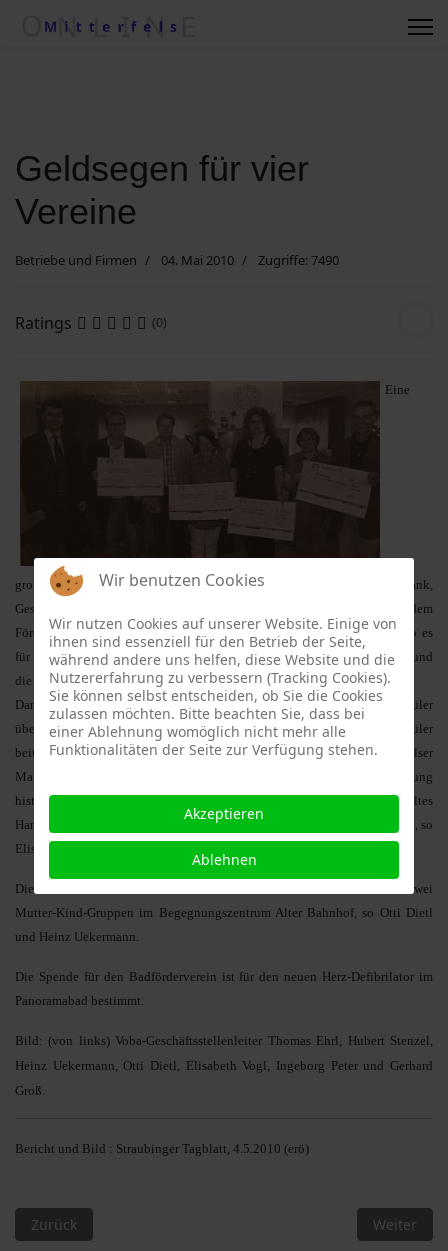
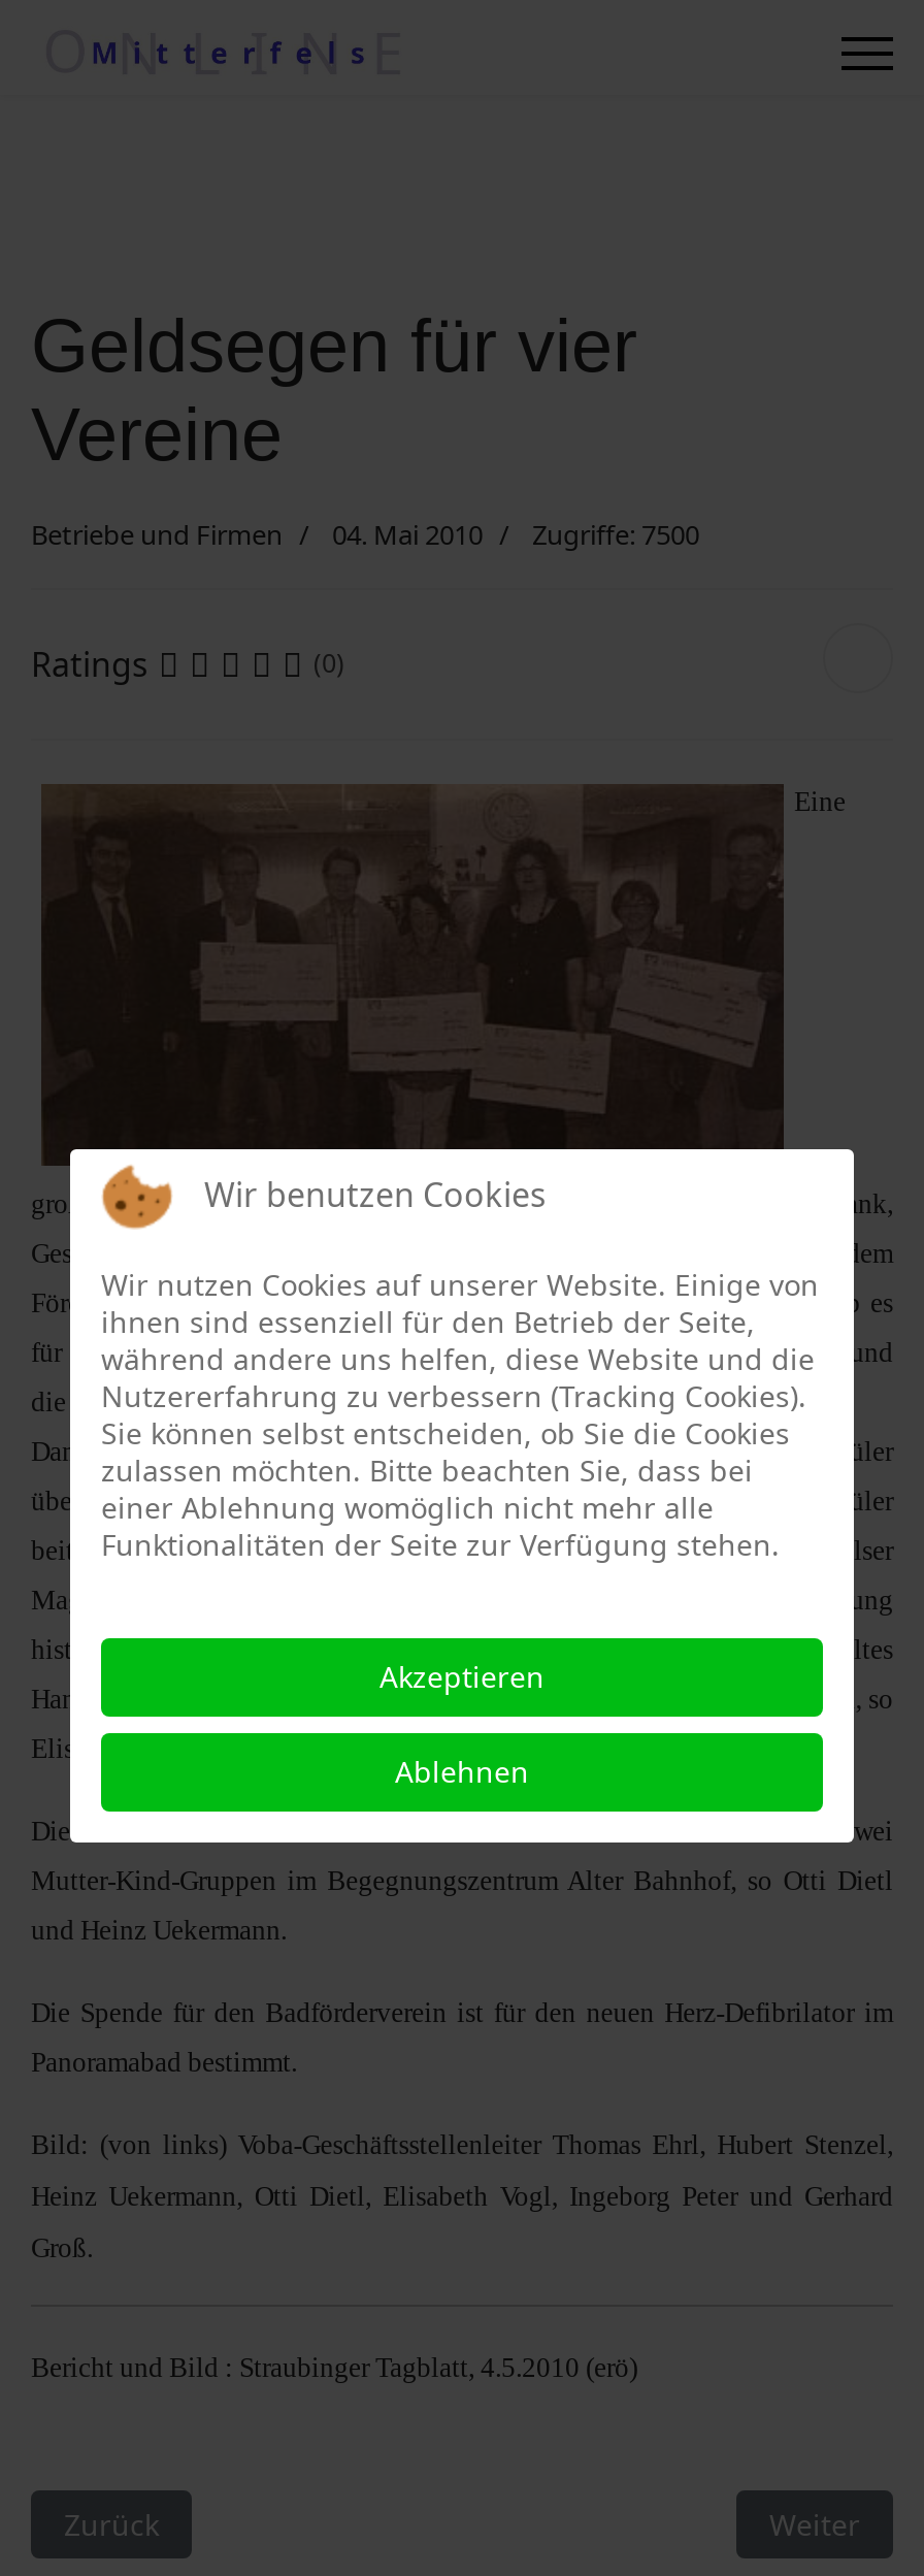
- Betriebe und Firmen 04. Mai 2010 Zugriffe: 7490
+ Betriebe und Firmen 04. Mai 2010 Zugriffe: 7500
